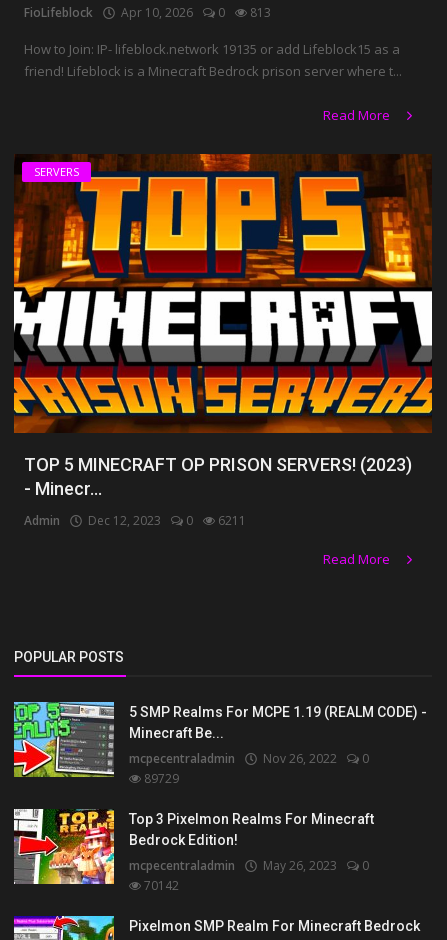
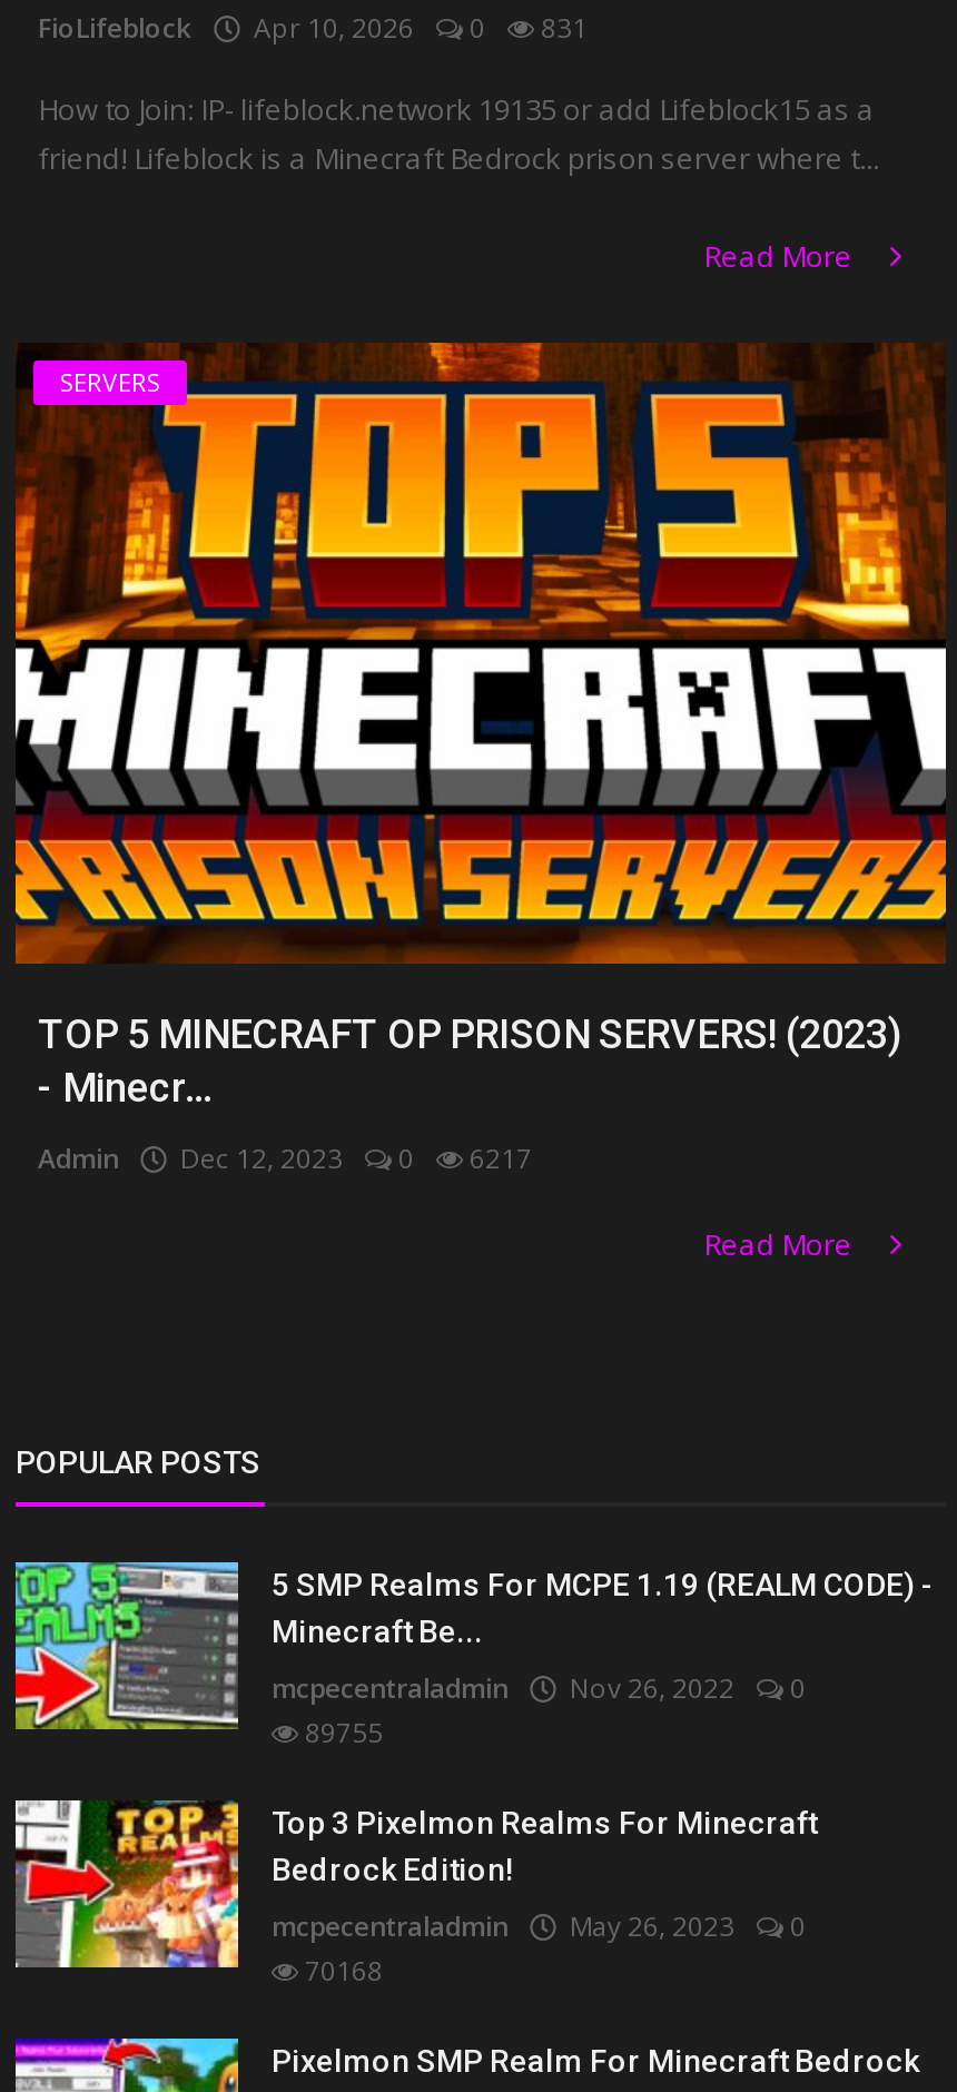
- FioLifeblock Apr 10, 2026 0 813
+ FioLifeblock Apr 10, 2026 0 831

- Admin Dec 12, 2023 0 6211
+ Admin Dec 12, 2023 0 6217

- 89729
+ 89755

- 70142
+ 70168
